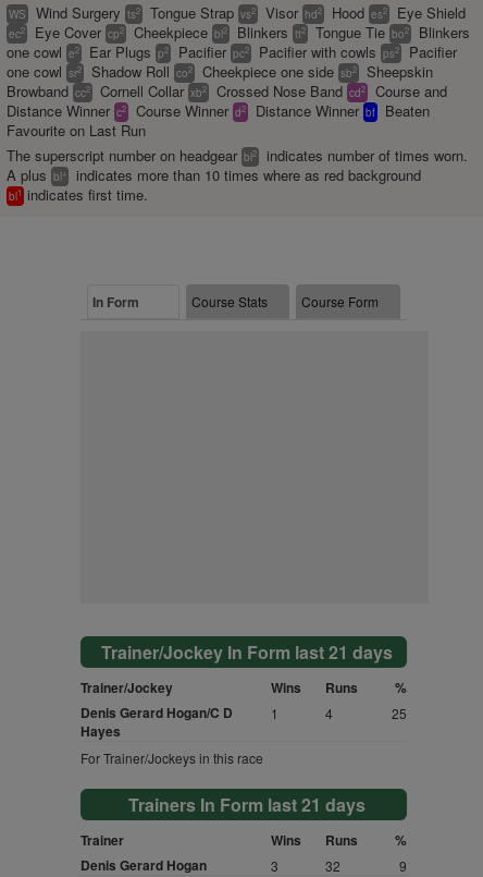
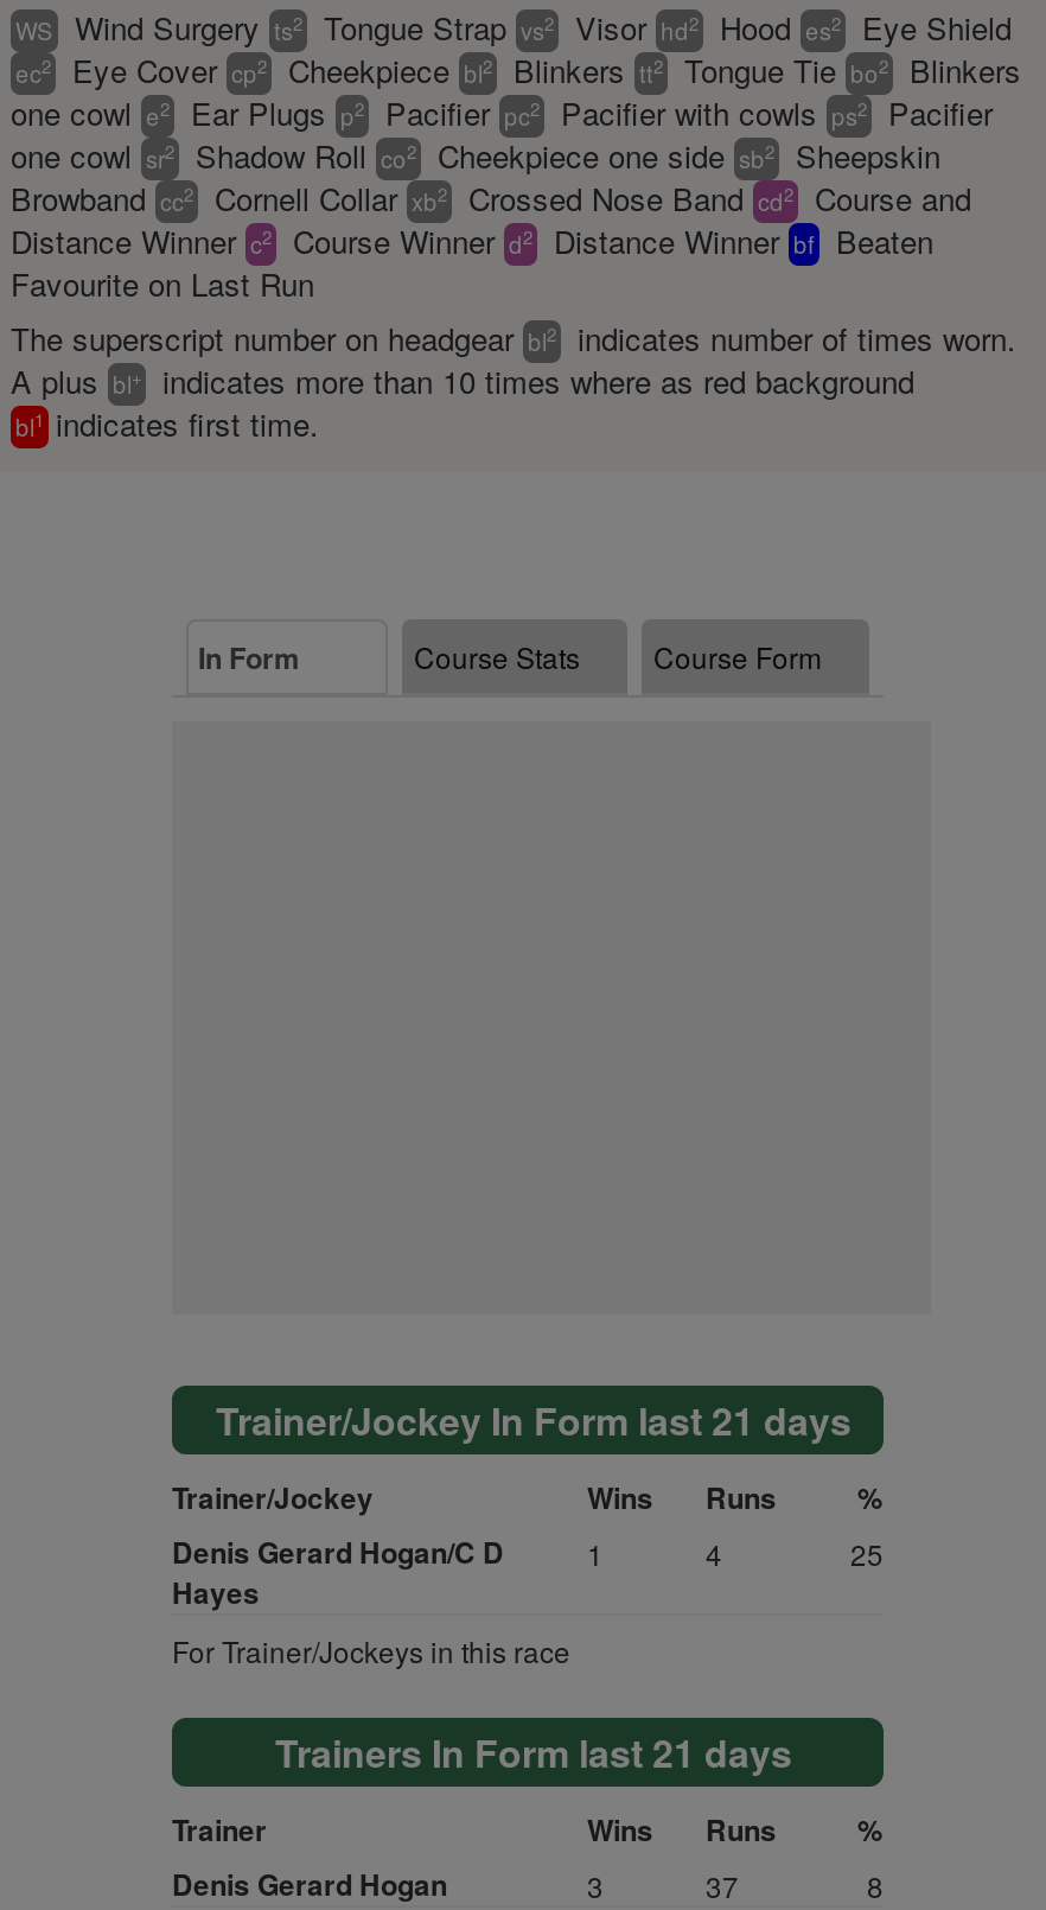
- 32
+ 37

- 9
+ 8
